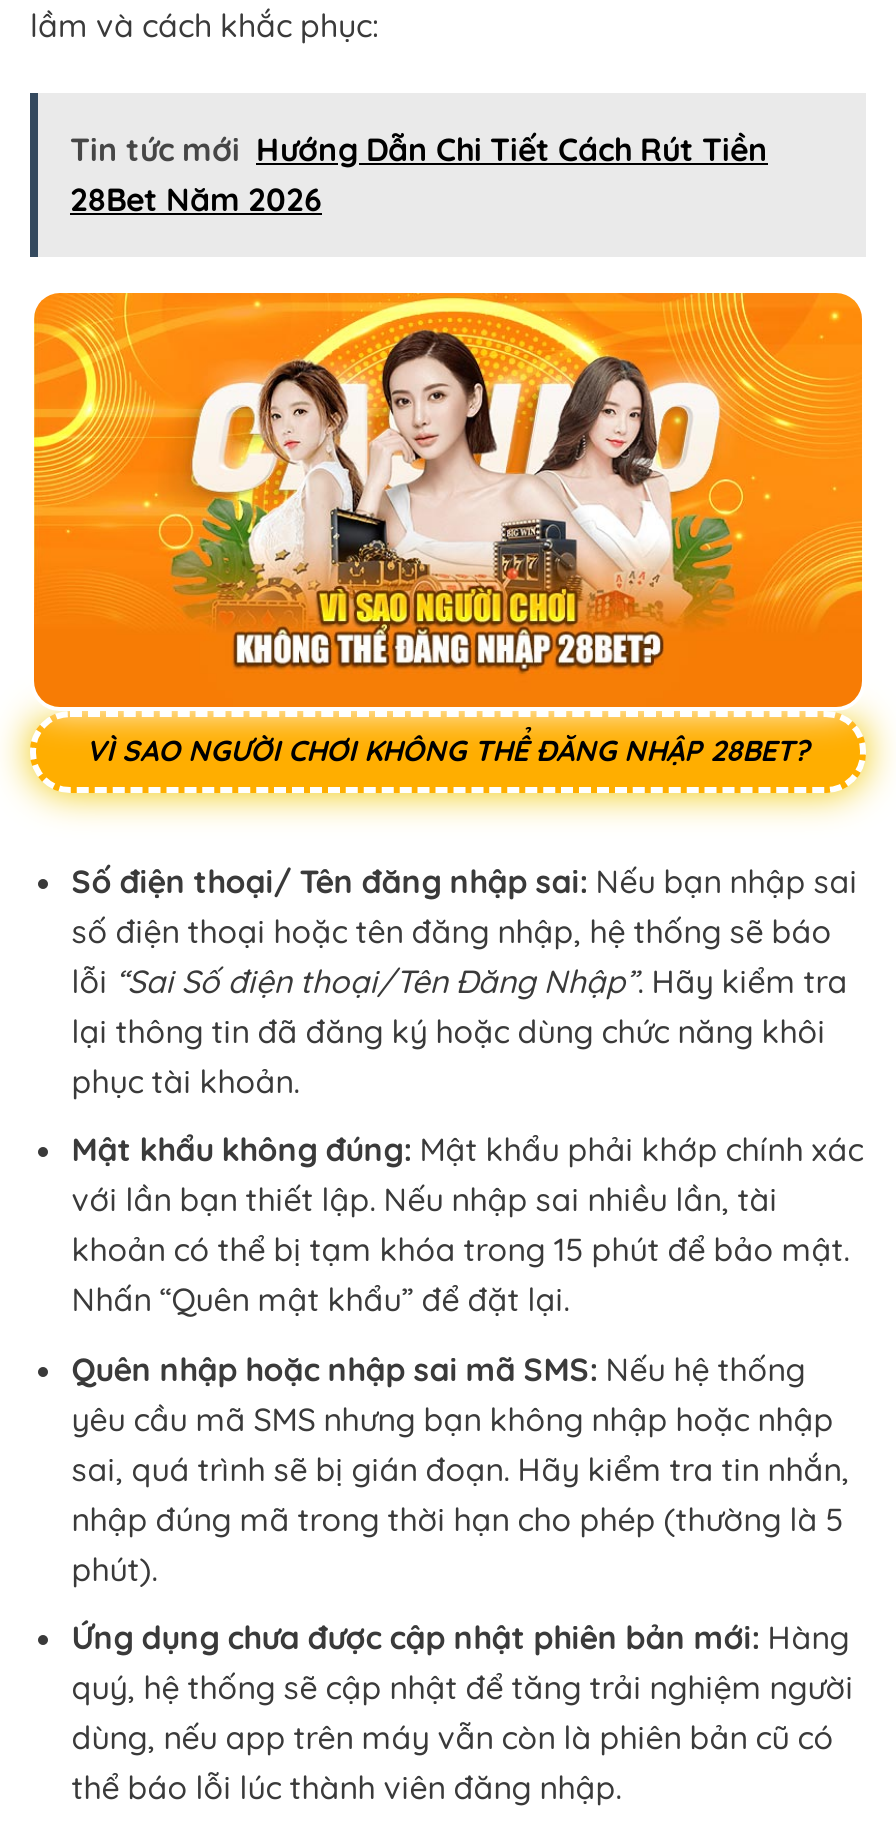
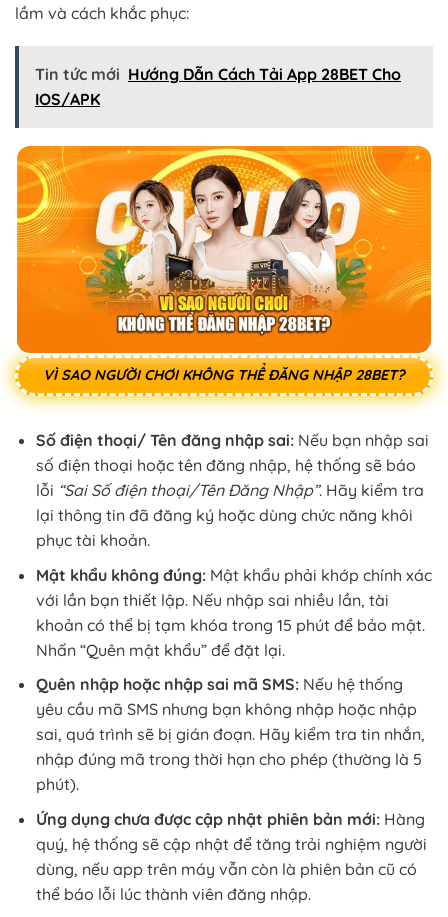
- Tin tức mới Hướng Dẫn Chi Tiết Cách Rút Tiền
- 28Bet Năm 2026
+ Tin tức mới Hướng Dẫn Cách Tải App 28BET Cho
+ IOS/APK
